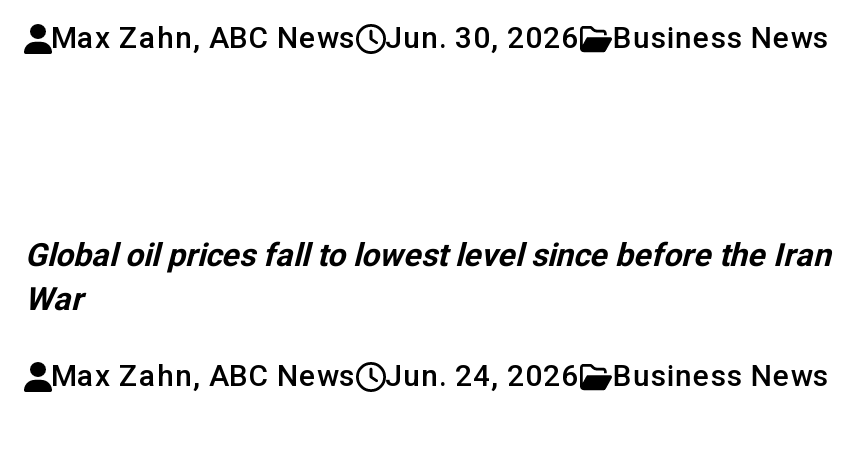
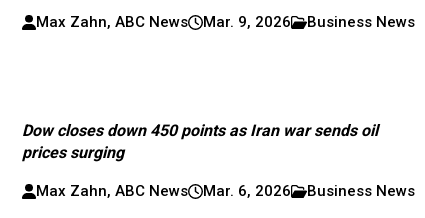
- Max Zahn, ABC News Jun. 30, 2026 Business News
+ Max Zahn, ABC News Mar. 9, 2026 Business News

- Global oil prices fall to lowest level since before the Iran
- War
+ Dow closes down 450 points as Iran war sends oil
+ prices surging

- Max Zahn, ABC News Jun. 24, 2026 Business News
+ Max Zahn, ABC News Mar. 6, 2026 Business News
